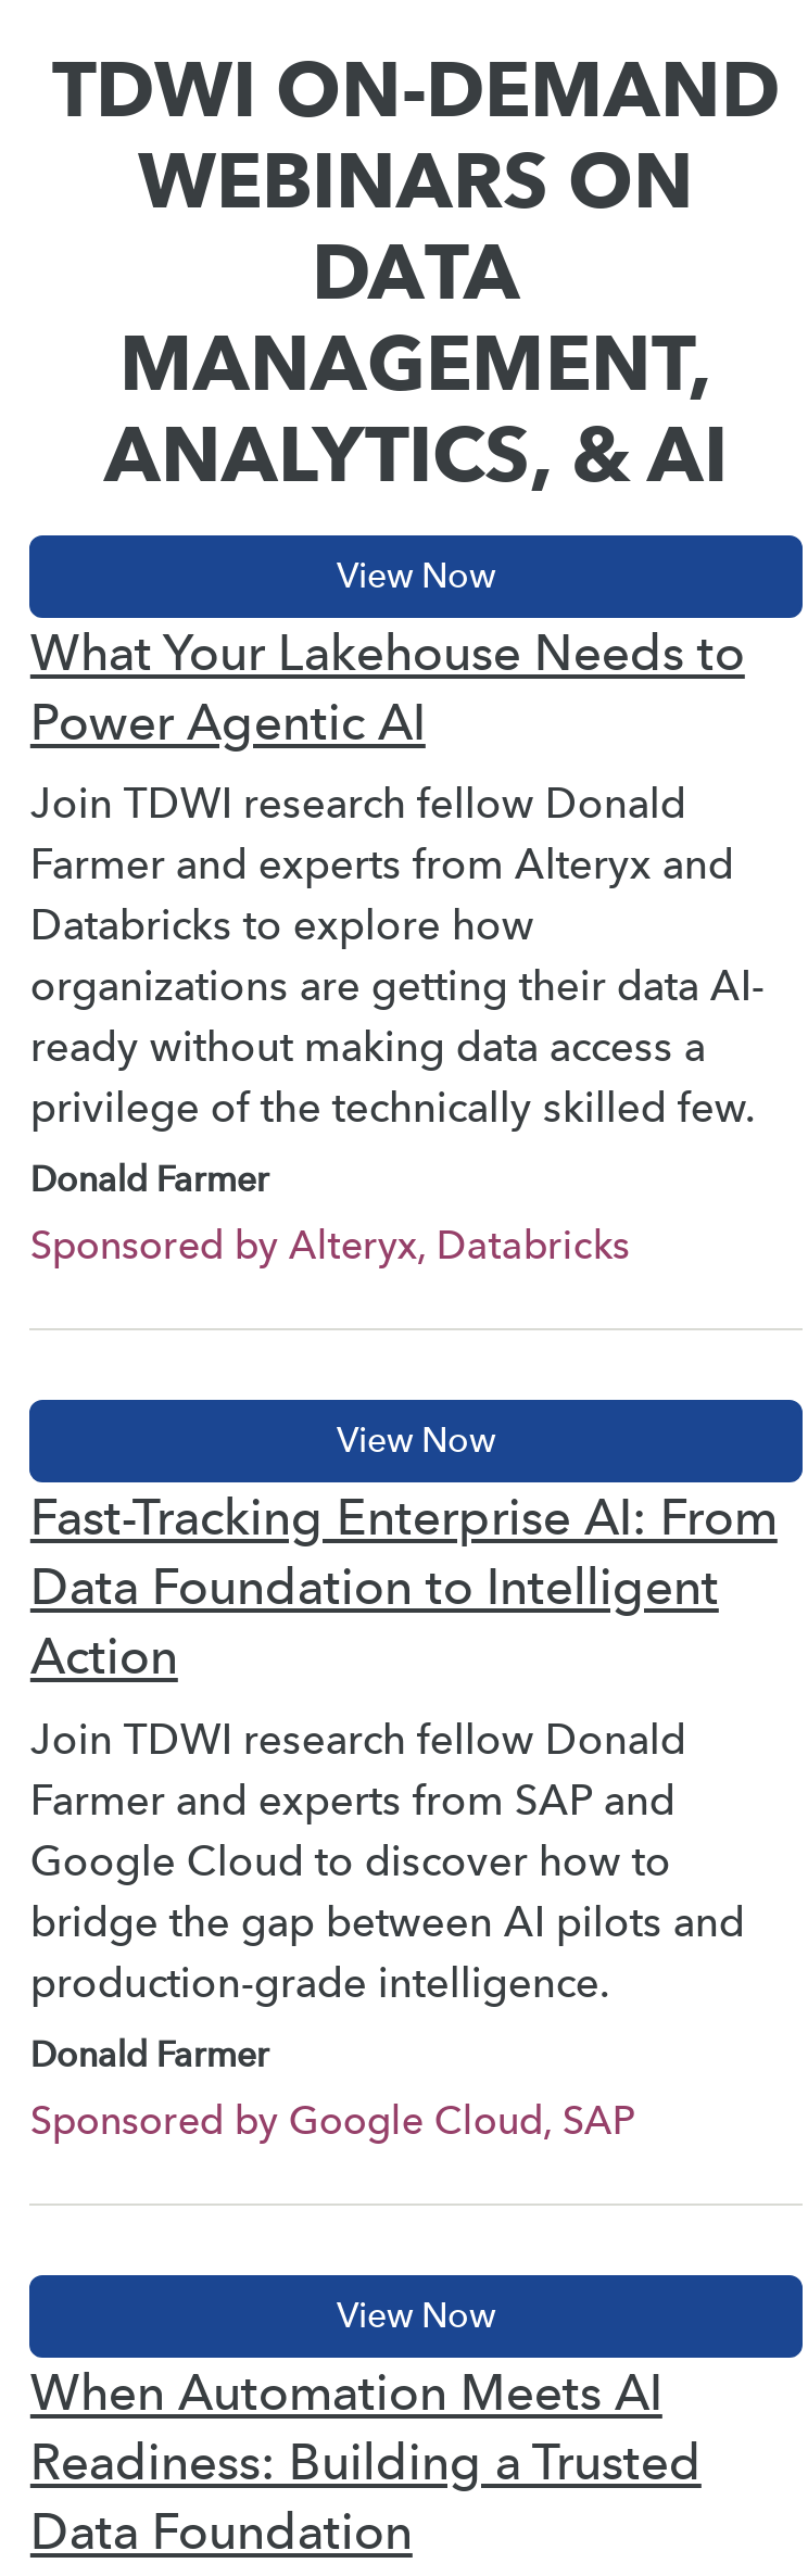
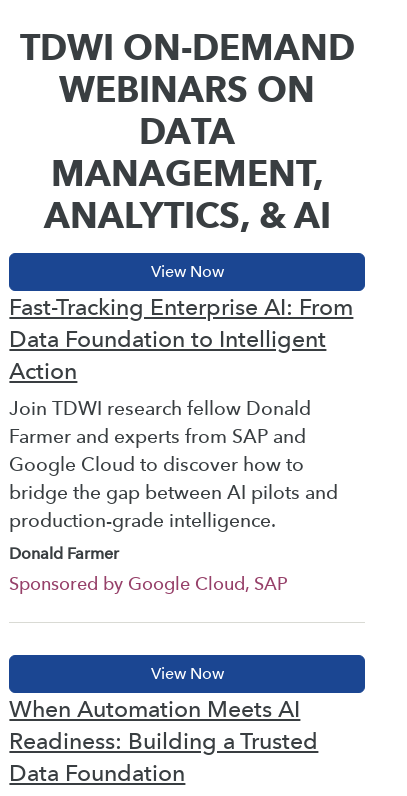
- What Your Lakehouse Needs to
- Power Agentic AI
- Join TDWI research fellow Donald
- Farmer and experts from Alteryx and
- Databricks to explore how
- organizations are getting their data AI-
- ready without making data access a
- privilege of the technically skilled few.
- Donald Farmer
- Sponsored by Alteryx, Databricks
